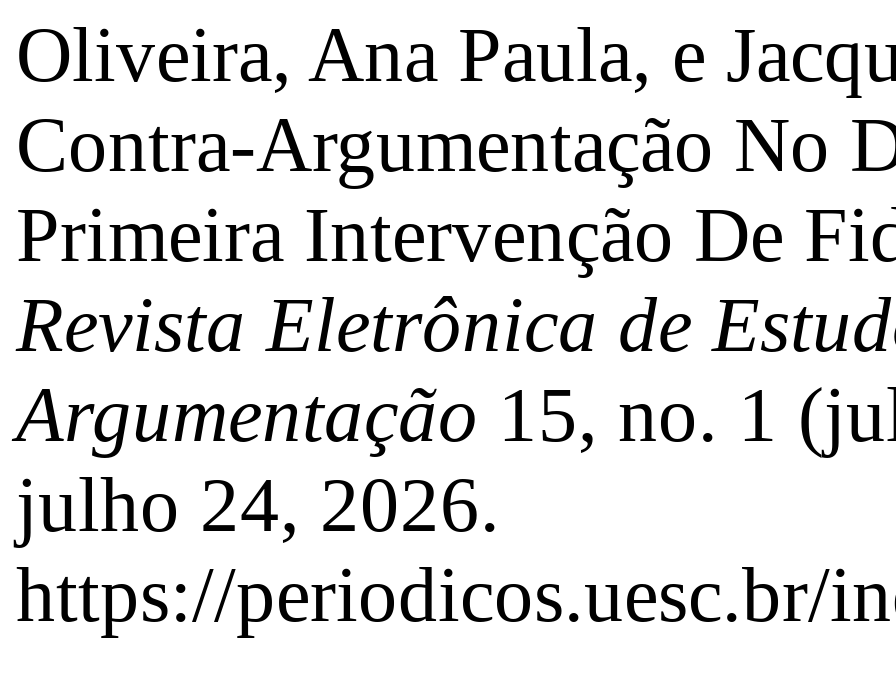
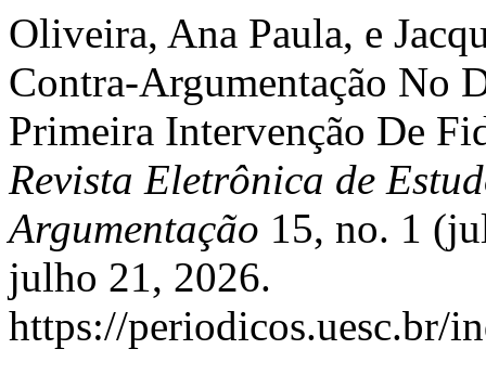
- julho 24, 2026.
+ julho 21, 2026.
